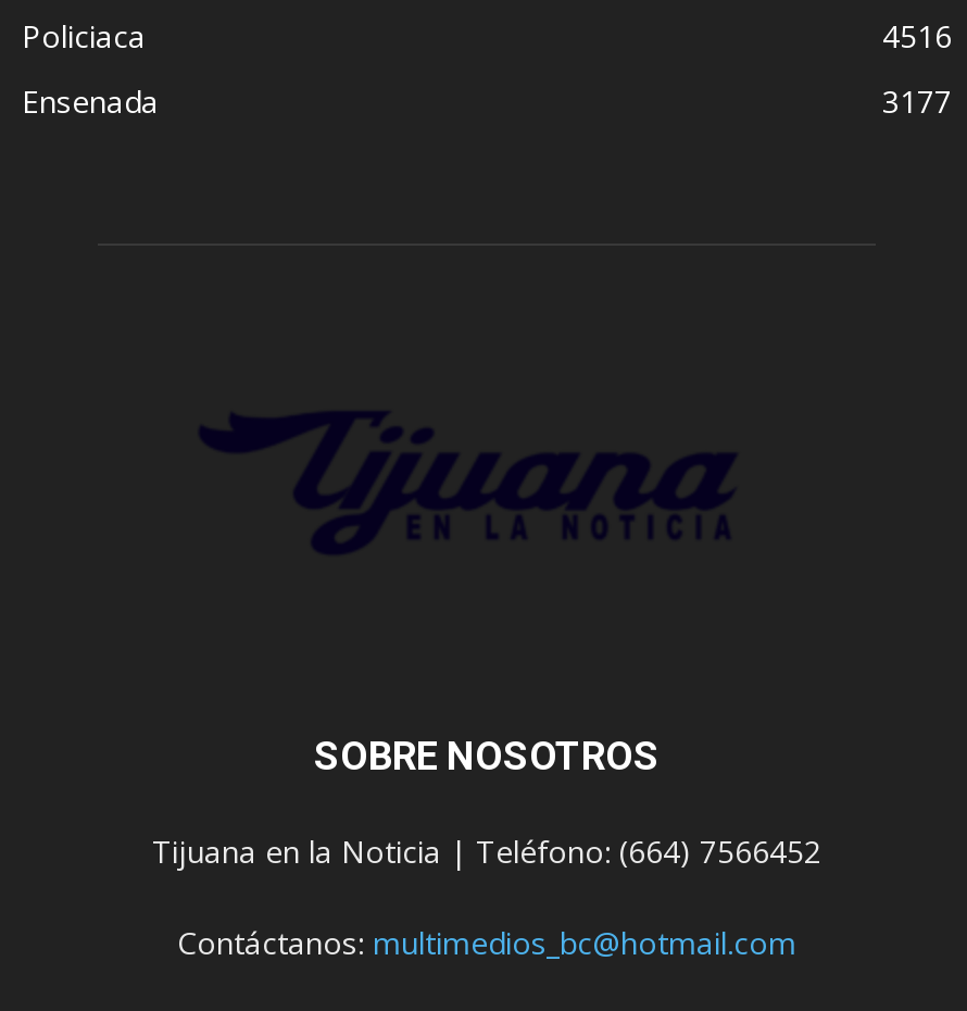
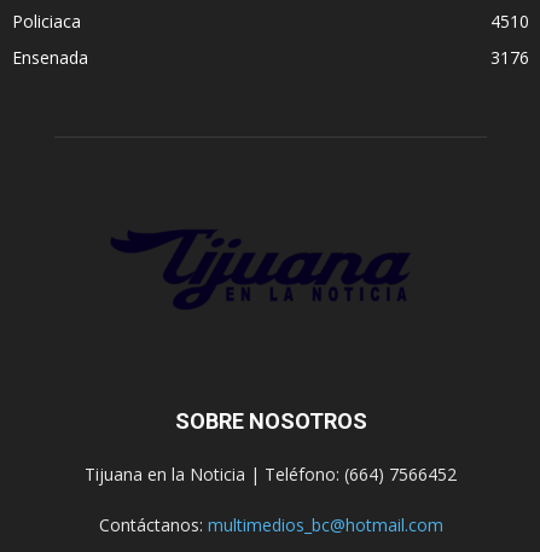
- 4516
+ 4510

- 3177
+ 3176
